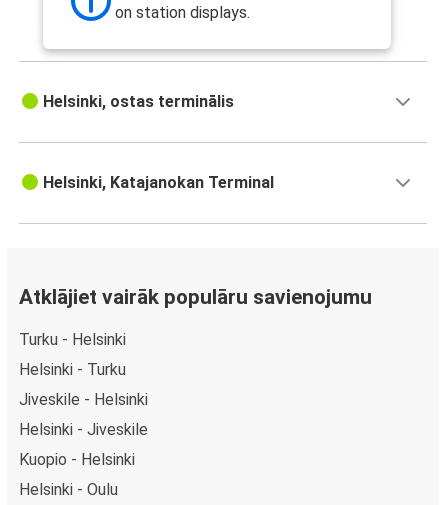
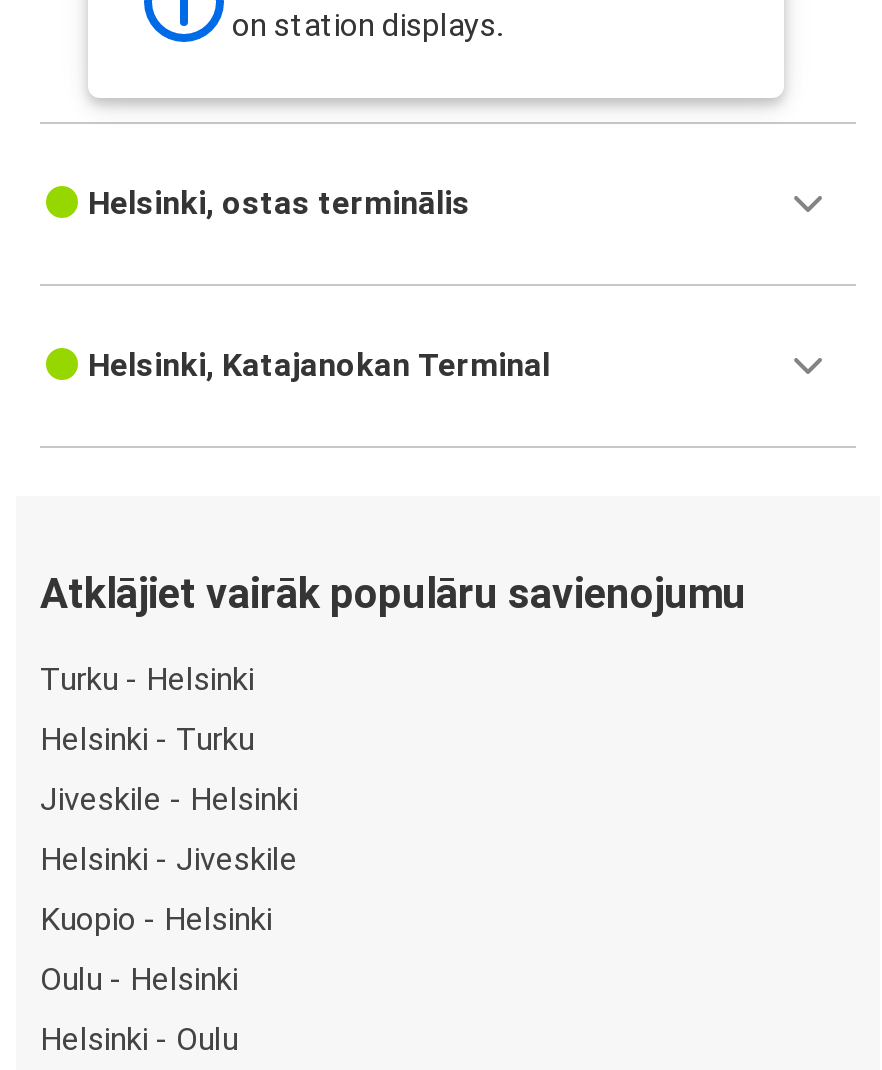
+ Oulu - Helsinki
